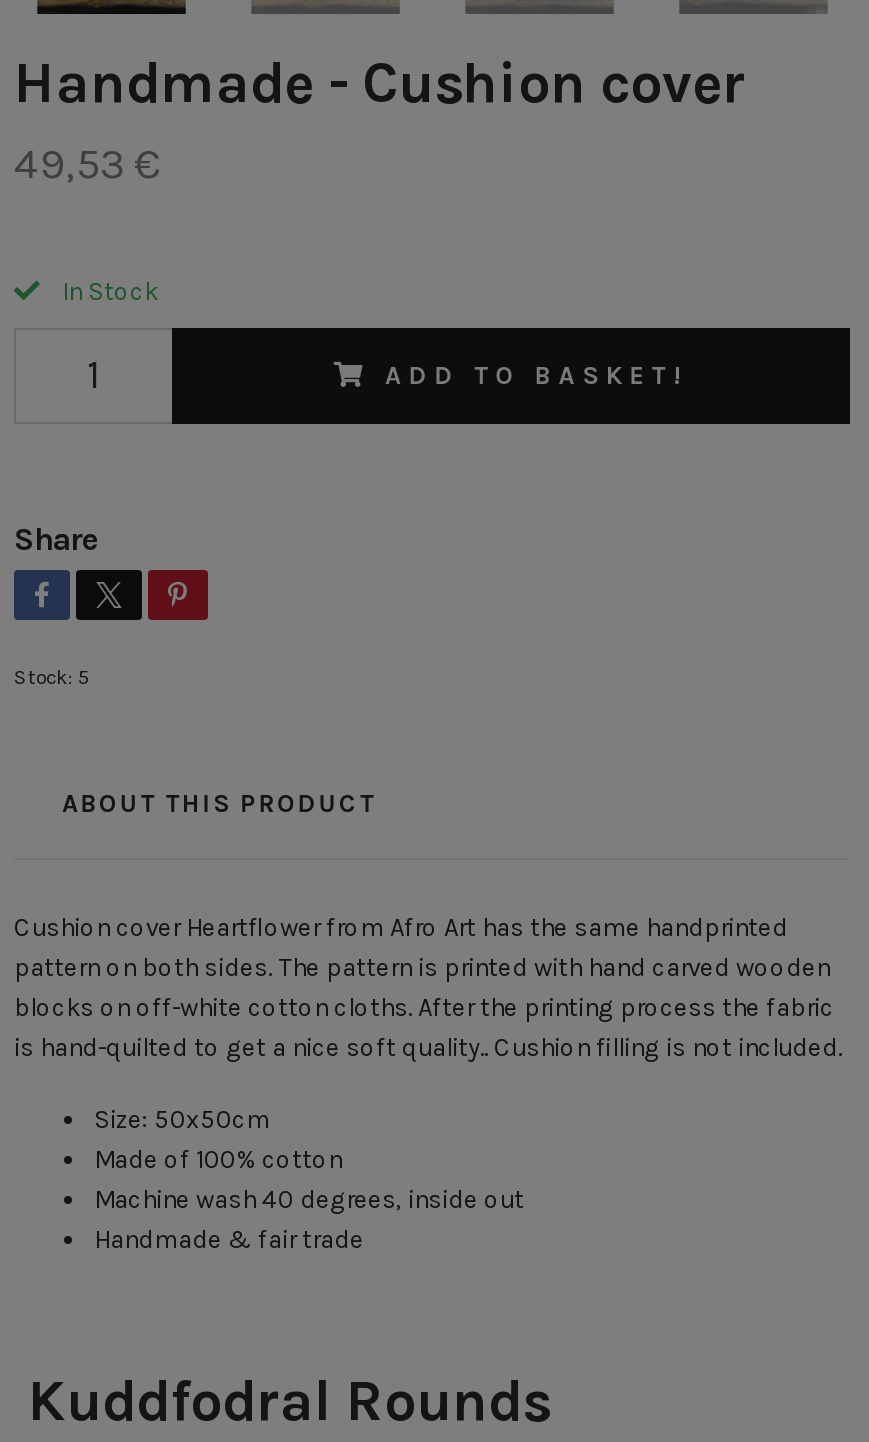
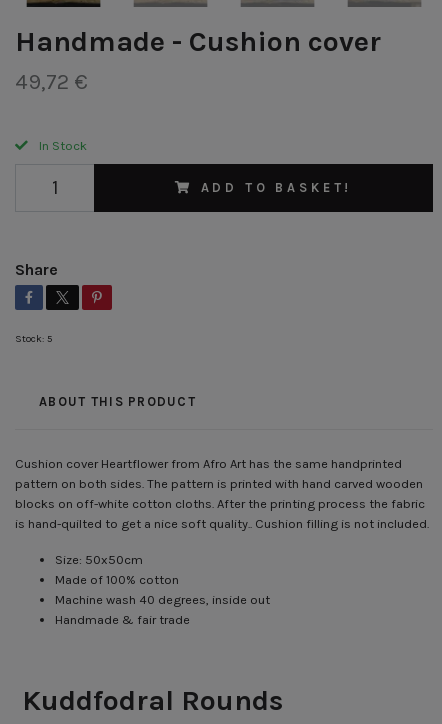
- 49,53 €
+ 49,72 €
